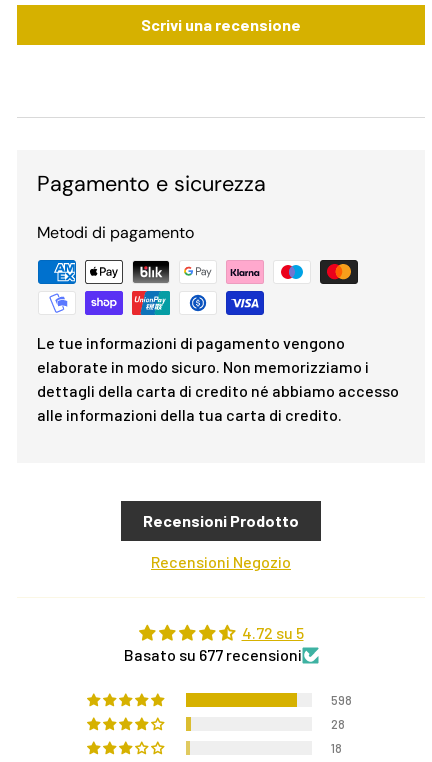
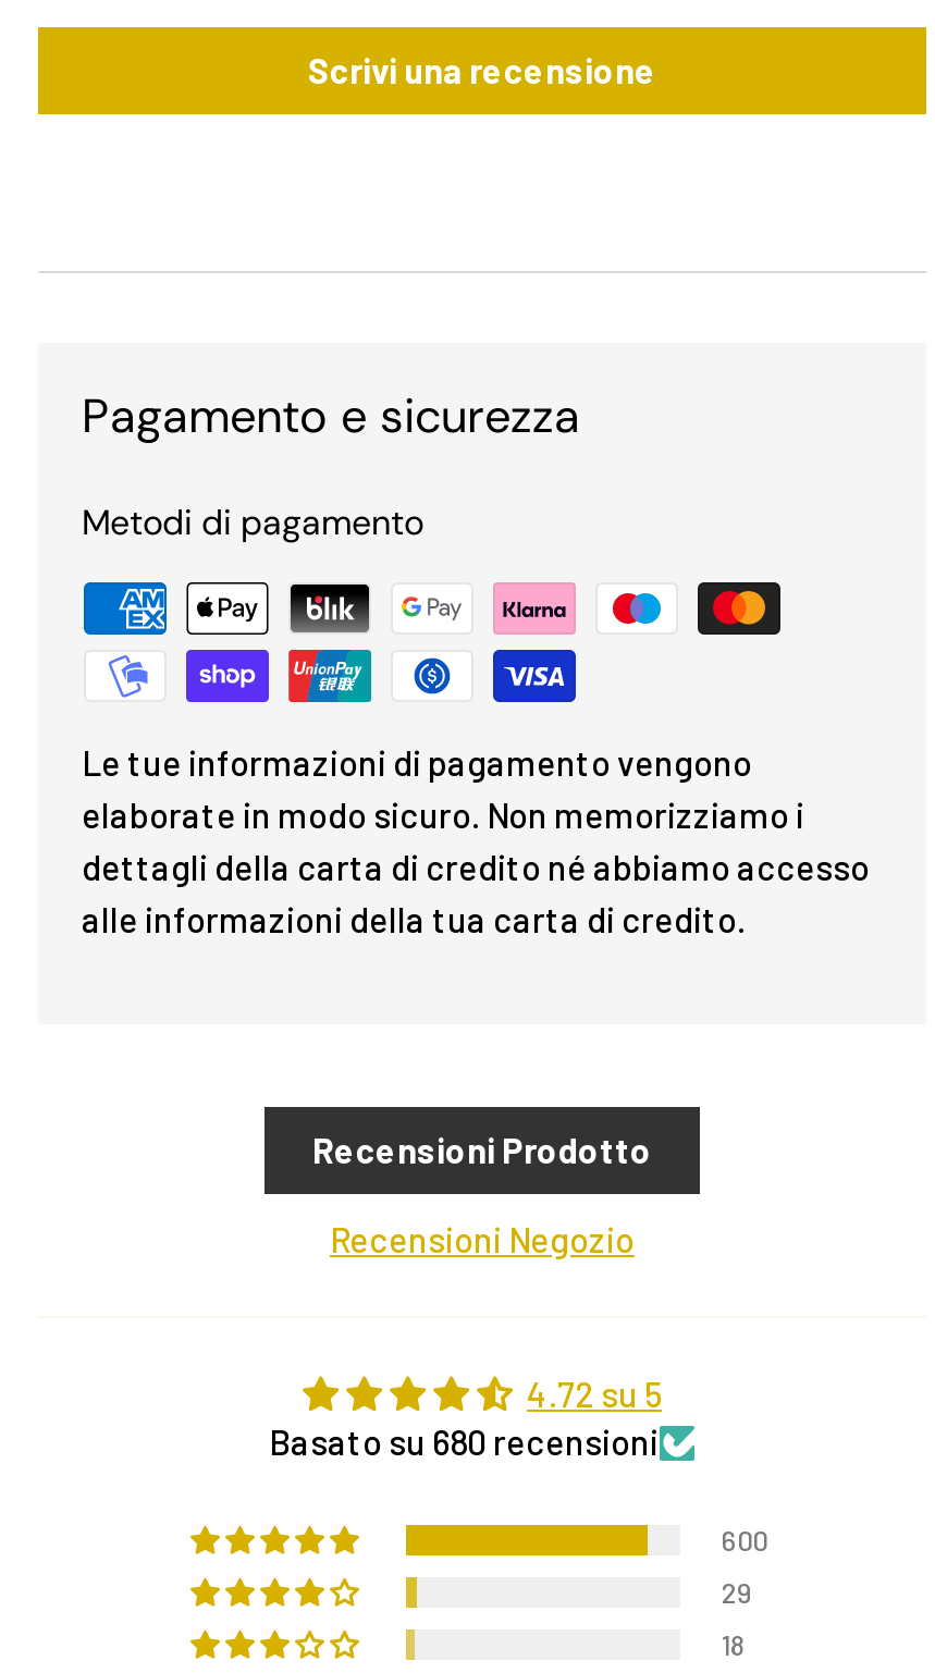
- Basato su 677 recensioni
+ Basato su 680 recensioni

- 598
+ 600

- 28
+ 29
